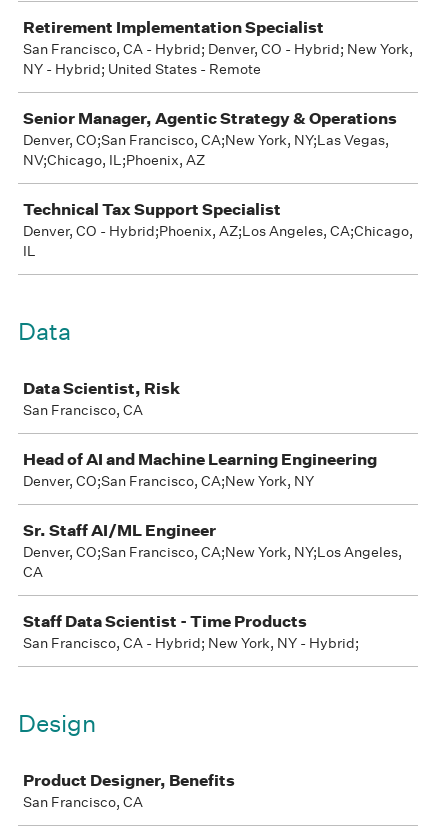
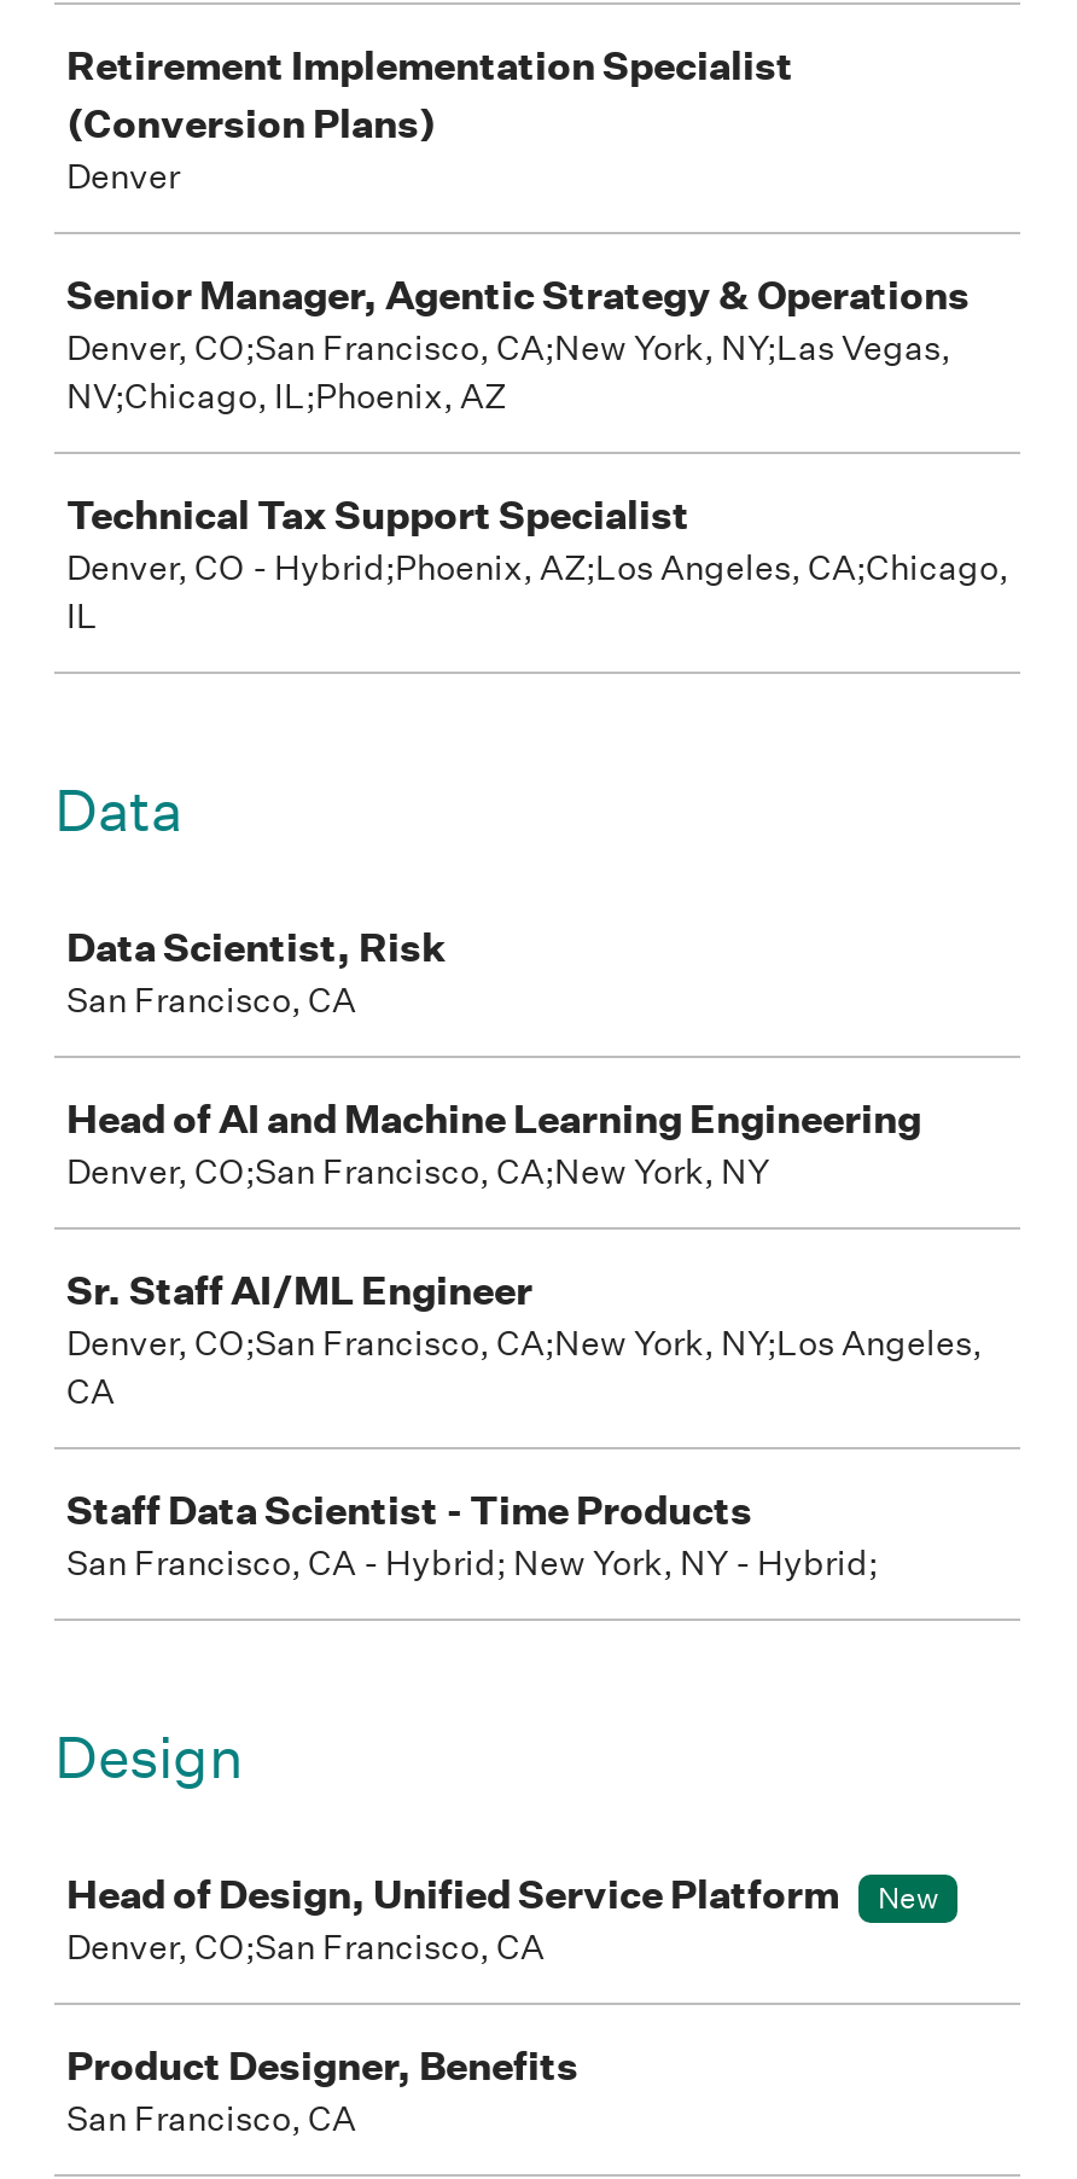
- San Francisco, CA - Hybrid; Denver, CO - Hybrid; New York,
- NY - Hybrid; United States - Remote
+ (Conversion Plans)
+ Denver

+ Head of Design, Unified Service Platform
+ New
+ Denver, CO;San Francisco, CA
